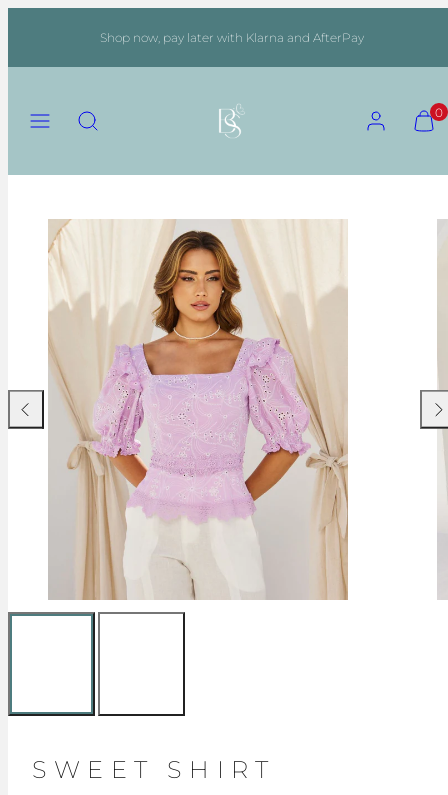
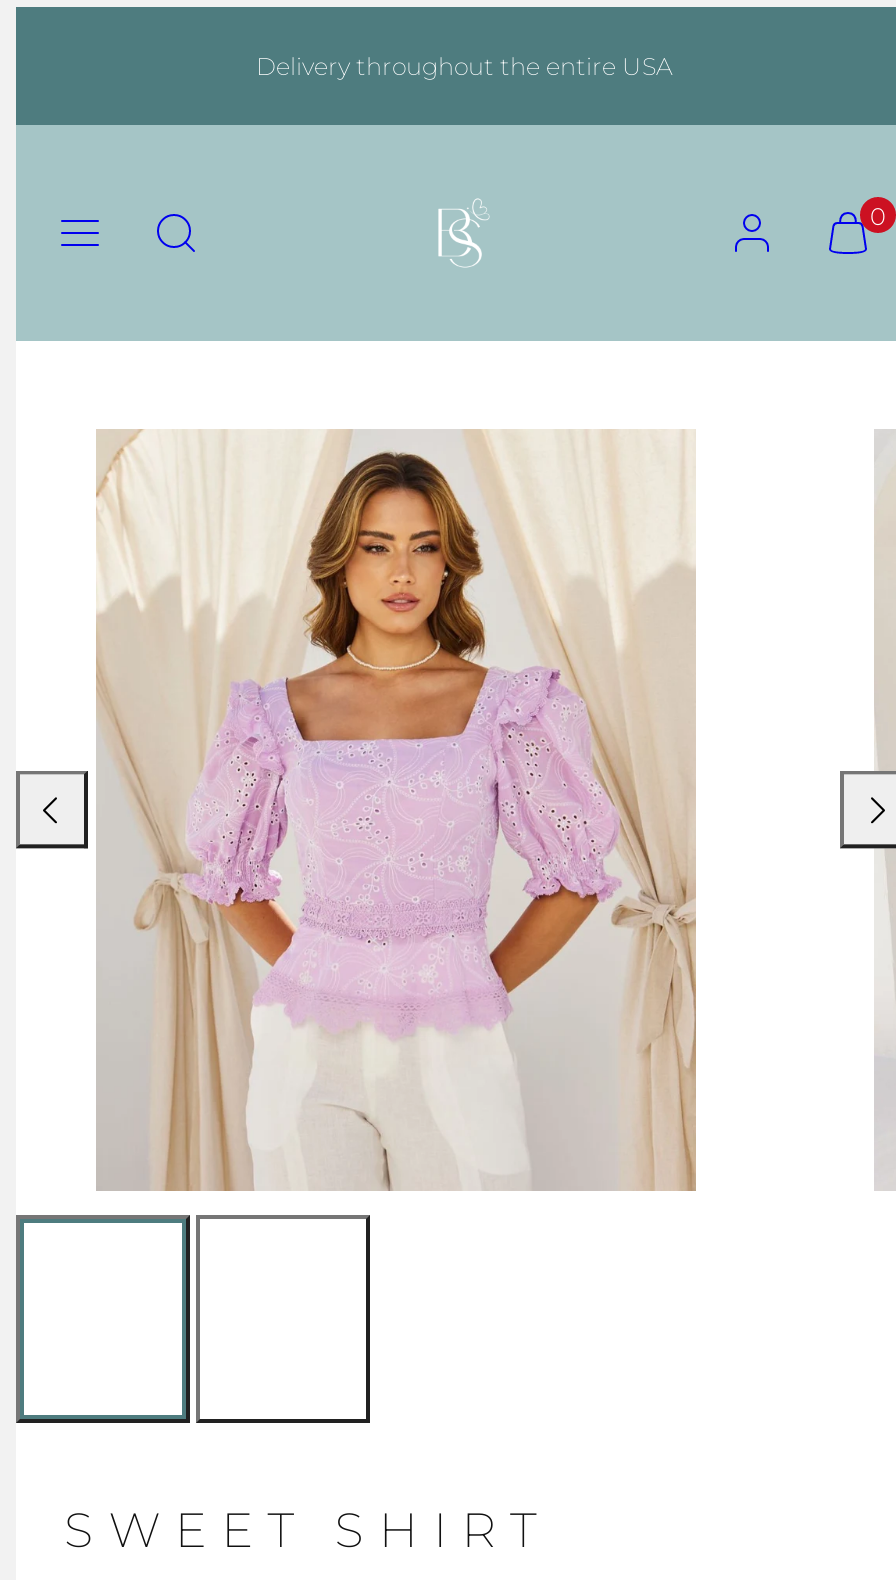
- Shop now, pay later with Klarna and AfterPay
+ Delivery throughout the entire USA
